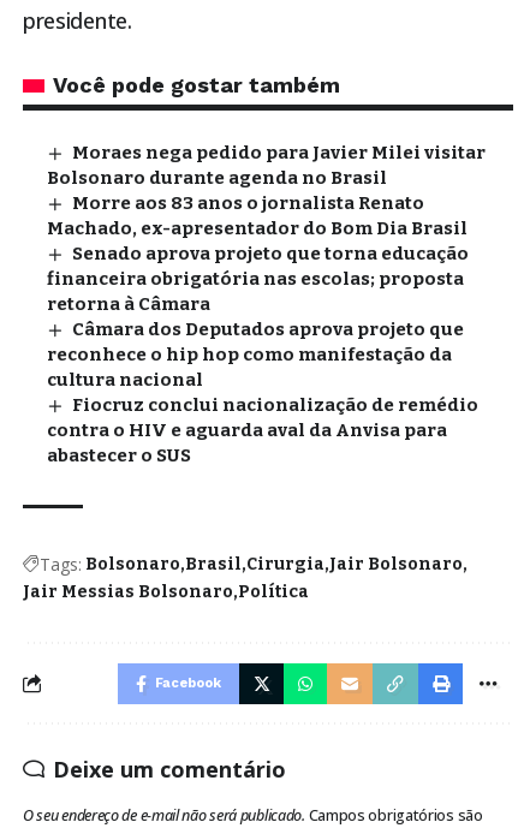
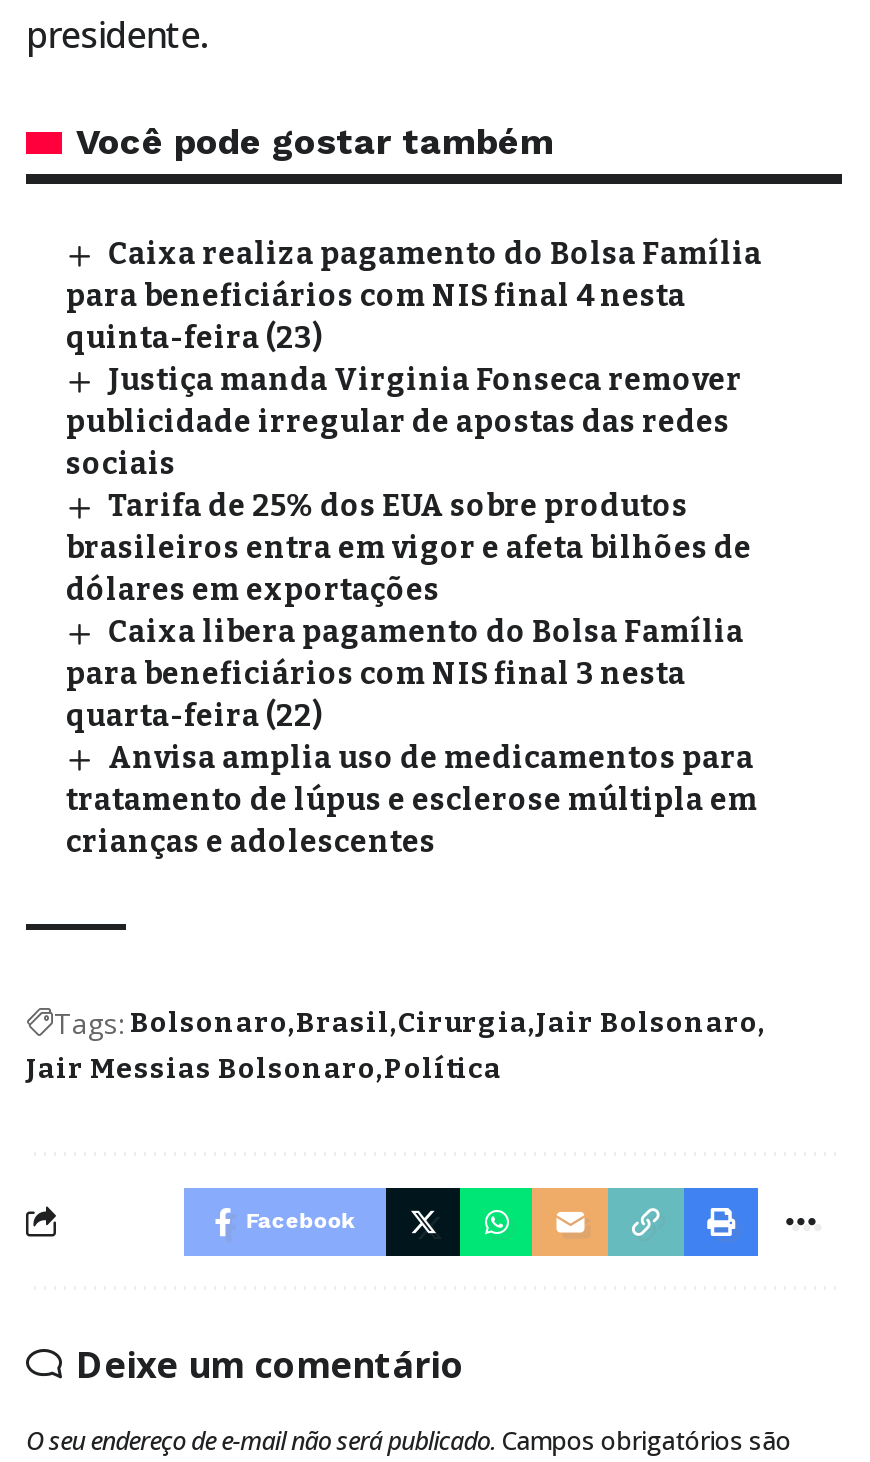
- Moraes nega pedido para Javier Milei visitar
- Bolsonaro durante agenda no Brasil
- Morre aos 83 anos o jornalista Renato
- Machado, ex-apresentador do Bom Dia Brasil
- Senado aprova projeto que torna educação
- financeira obrigatória nas escolas; proposta
- retorna à Câmara
- Câmara dos Deputados aprova projeto que
- reconhece o hip hop como manifestação da
- cultura nacional
- Fiocruz conclui nacionalização de remédio
- contra o HIV e aguarda aval da Anvisa para
- abastecer o SUS
+ Caixa realiza pagamento do Bolsa Família
+ para beneficiários com NIS final 4 nesta
+ quinta-feira (23)
+ Justiça manda Virginia Fonseca remover
+ publicidade irregular de apostas das redes
+ sociais
+ Tarifa de 25% dos EUA sobre produtos
+ brasileiros entra em vigor e afeta bilhões de
+ dólares em exportações
+ Caixa libera pagamento do Bolsa Família
+ para beneficiários com NIS final 3 nesta
+ quarta-feira (22)
+ Anvisa amplia uso de medicamentos para
+ tratamento de lúpus e esclerose múltipla em
+ crianças e adolescentes
